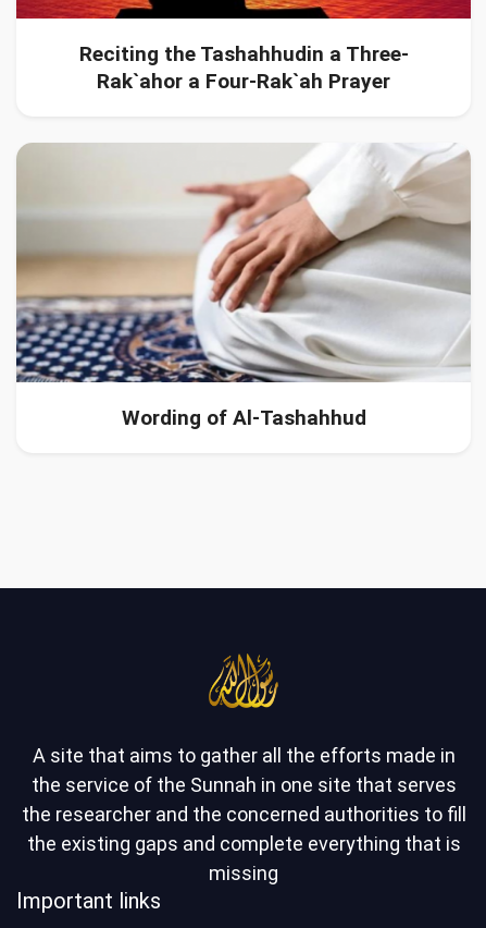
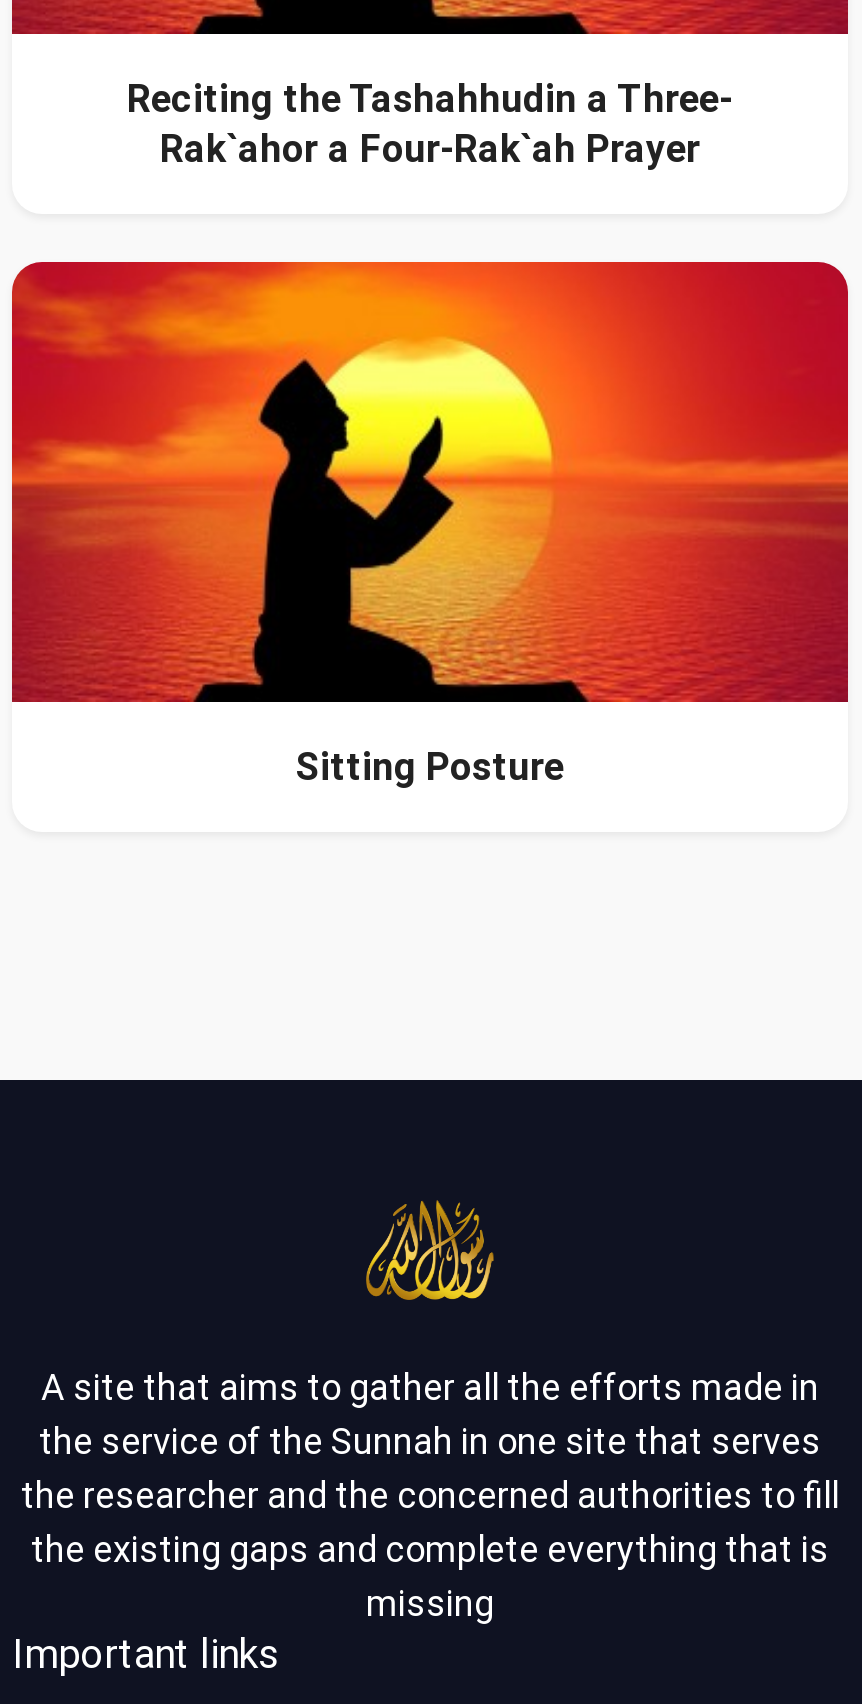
- [image]
- Wording of Al-Tashahhud
+ [image]
+ Sitting Posture
